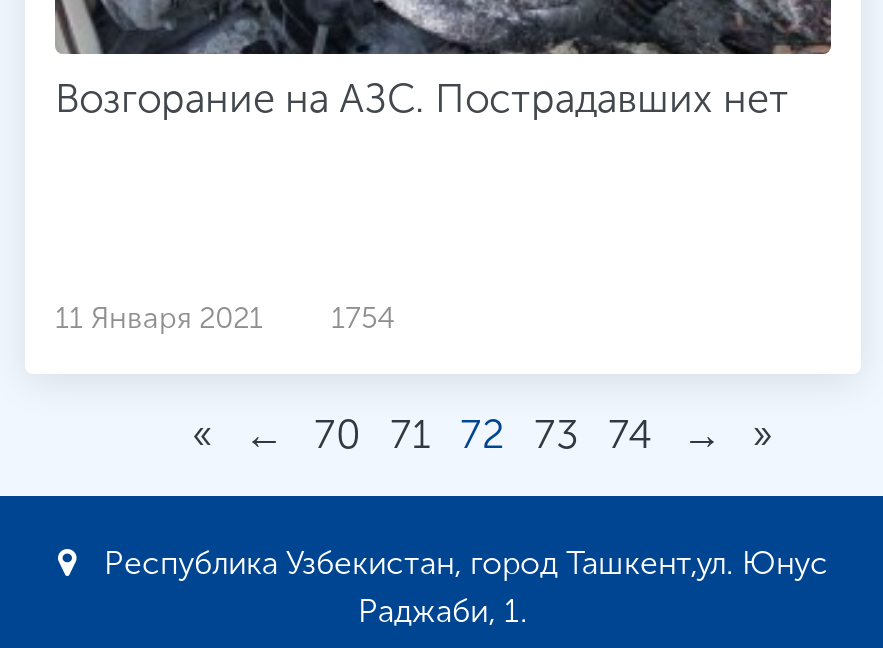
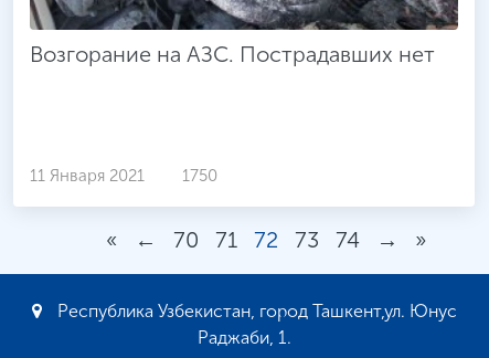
- 11 Января 2021 1754
+ 11 Января 2021 1750
